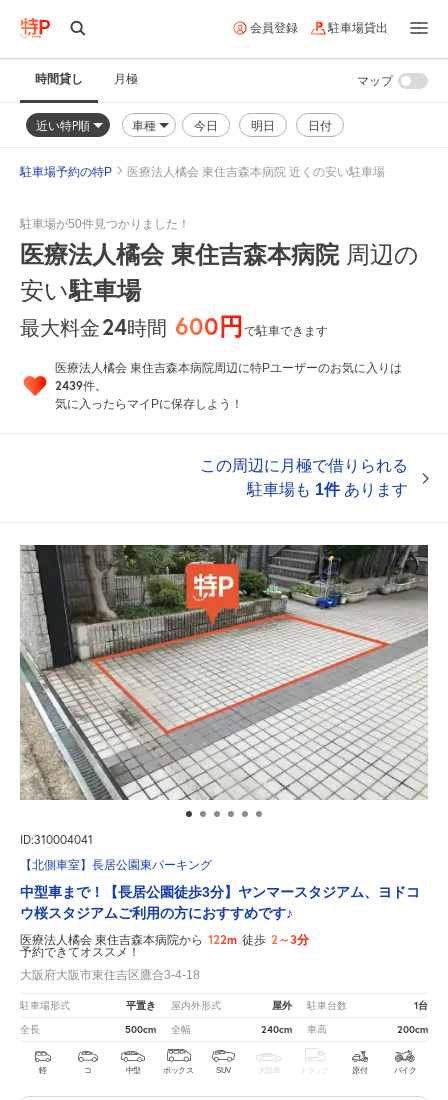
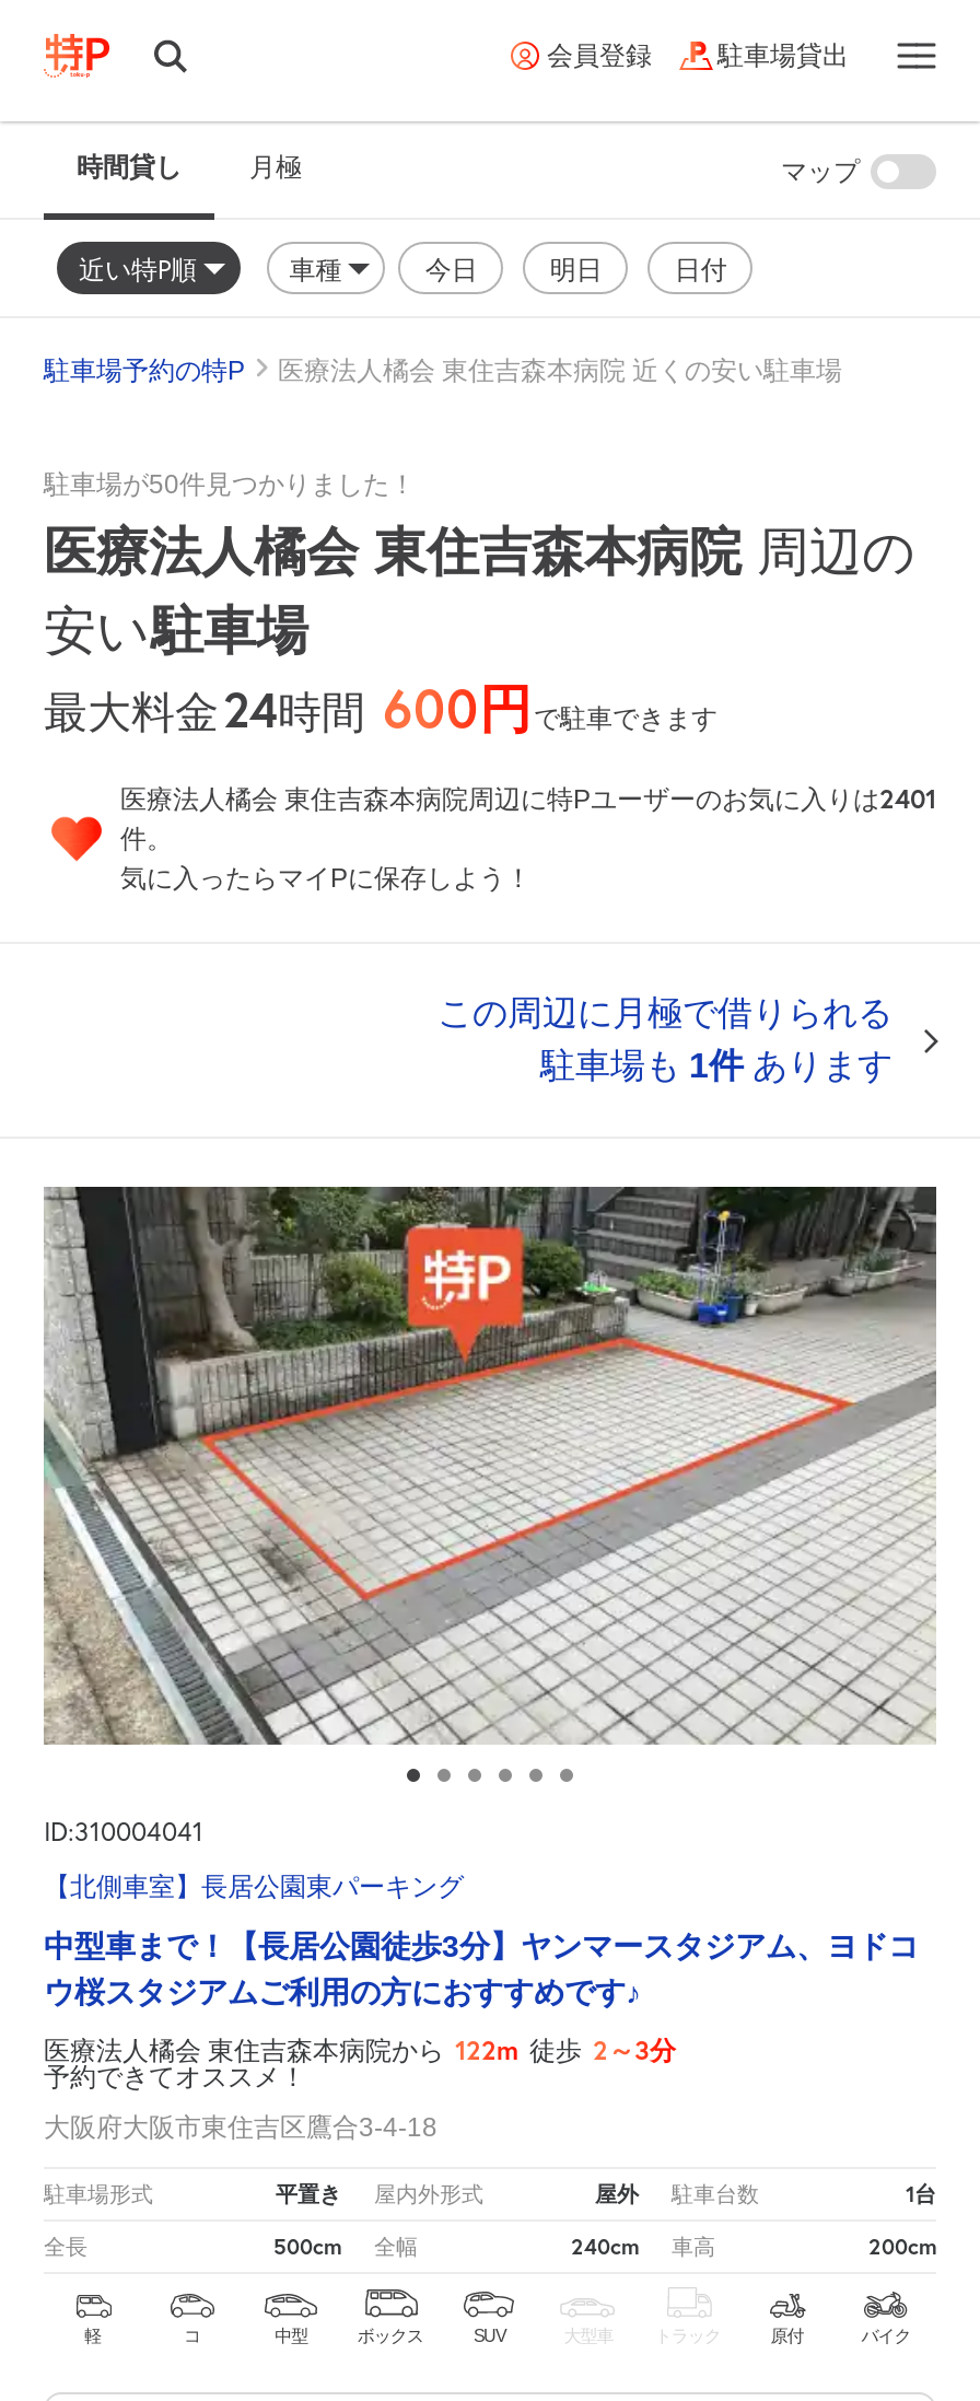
- 医療法人橘会 東住吉森本病院周辺に特Pユーザーのお気に入りは
- 2439件。
+ 医療法人橘会 東住吉森本病院周辺に特Pユーザーのお気に入りは2401
+ 件。
